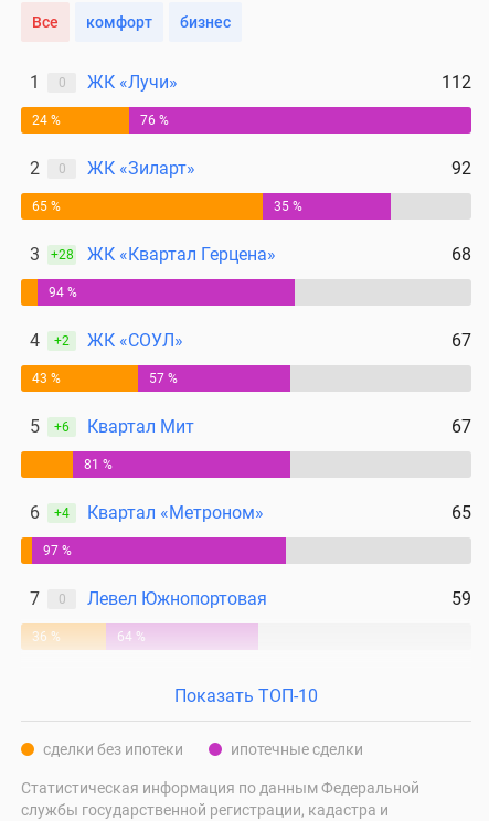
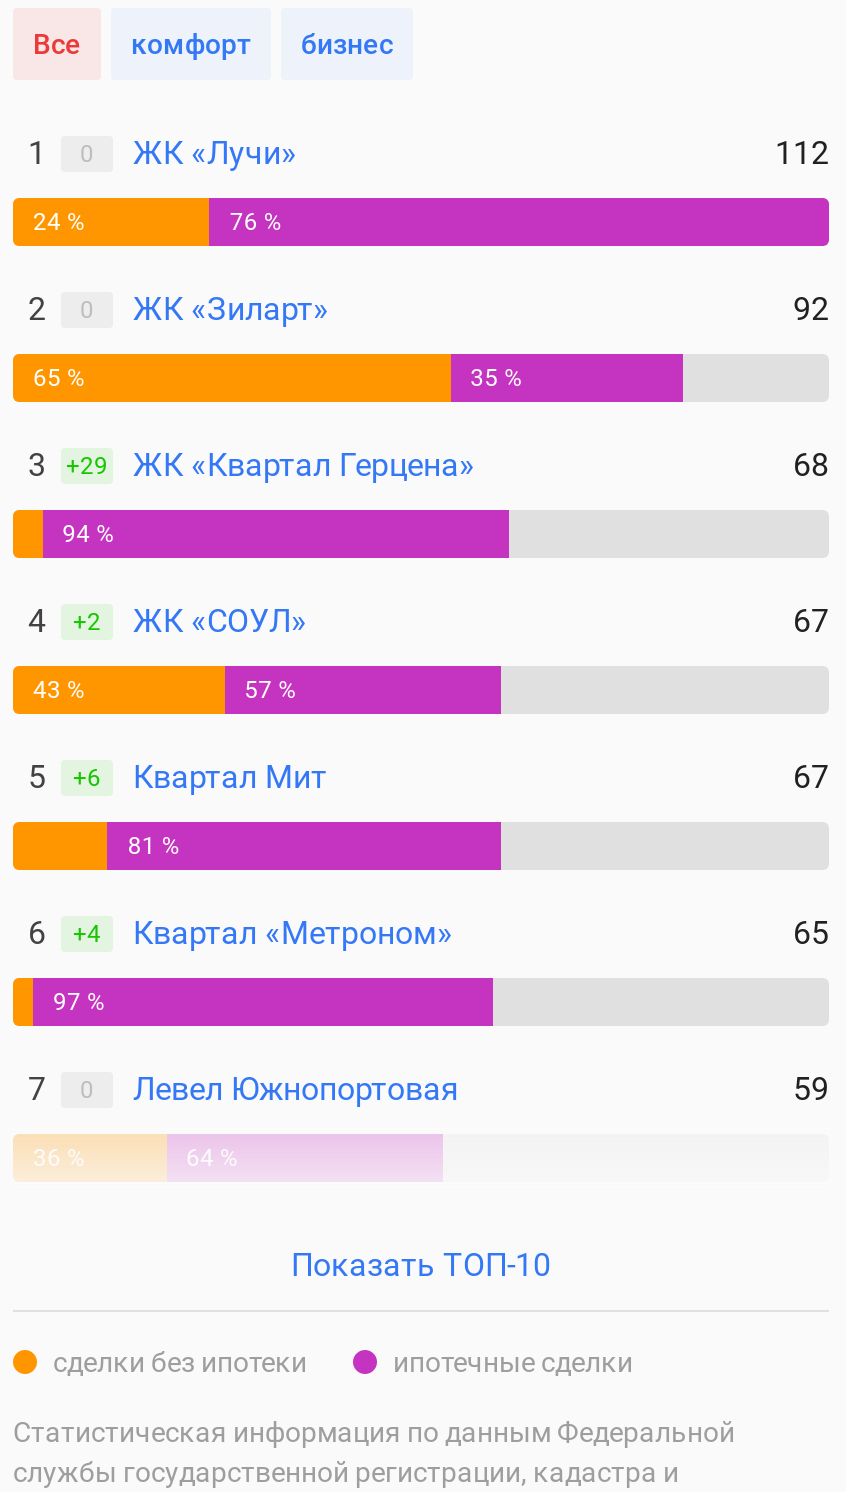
- 3 +28 ЖК «Квартал Герцена»
+ 3 +29 ЖК «Квартал Герцена»
